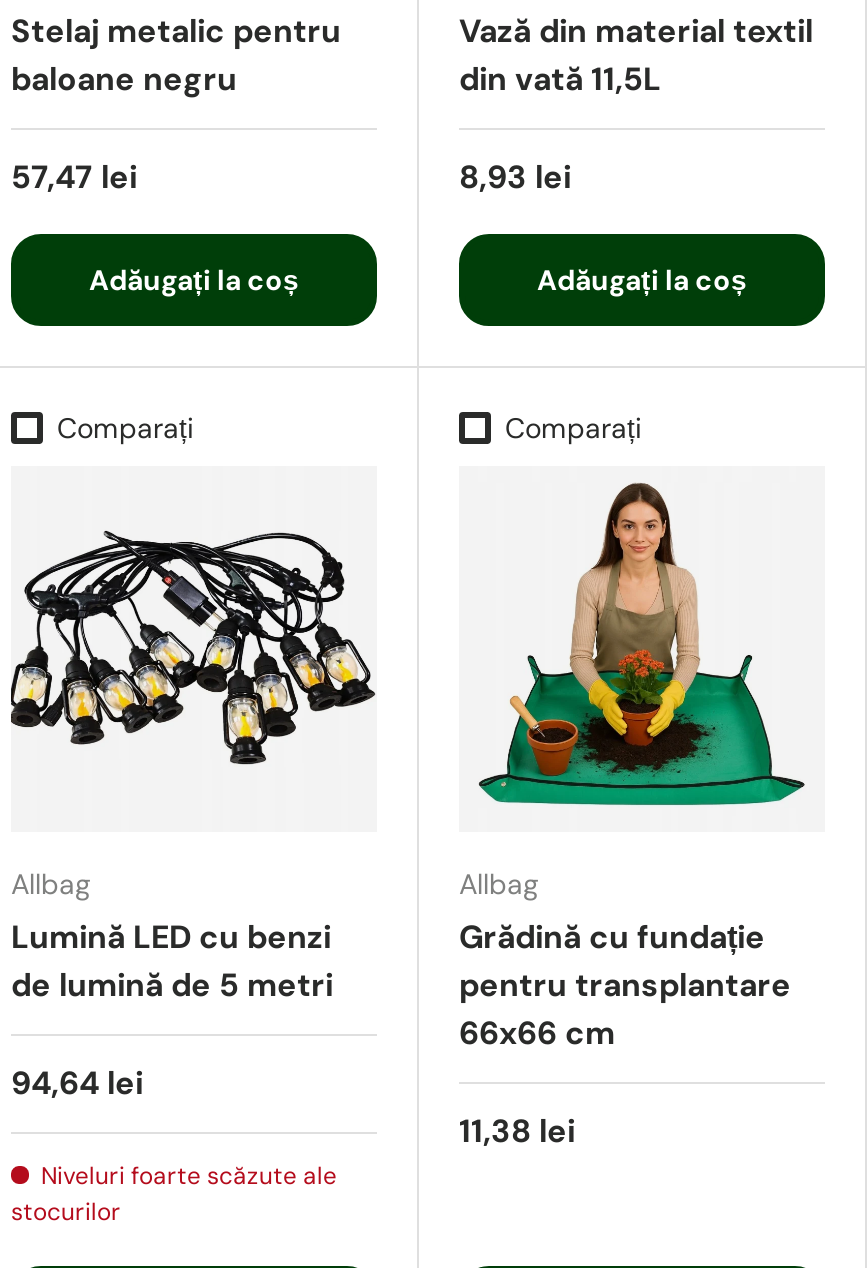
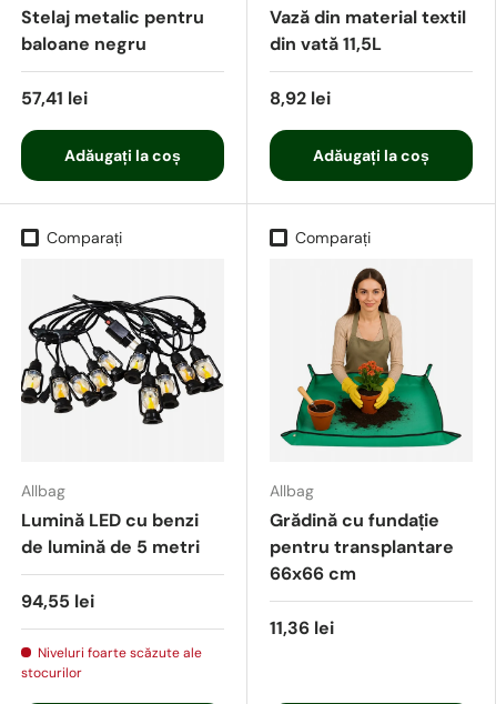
- 57,47 lei
+ 57,41 lei

- 8,93 lei
+ 8,92 lei

- 94,64 lei
+ 94,55 lei

- 11,38 lei
+ 11,36 lei
